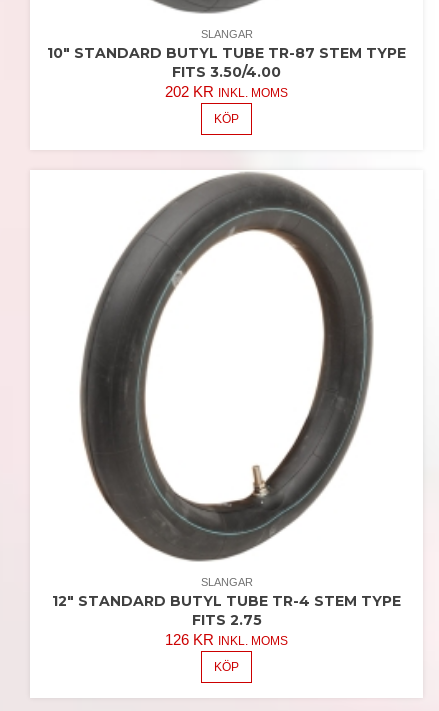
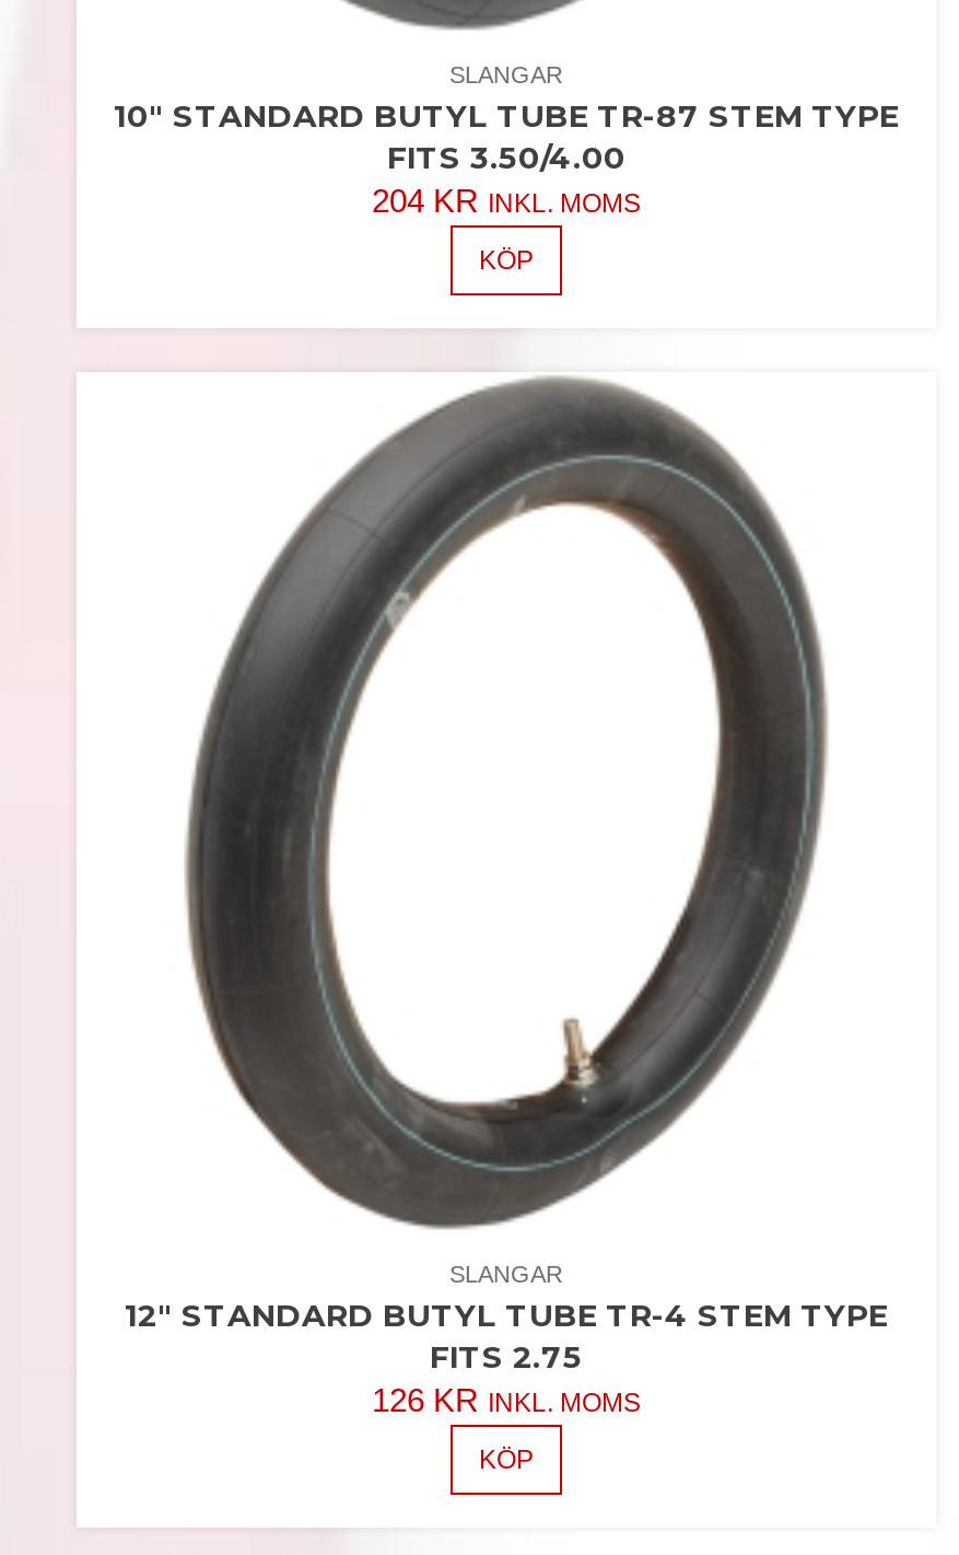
- 202 KR INKL. MOMS
+ 204 KR INKL. MOMS
